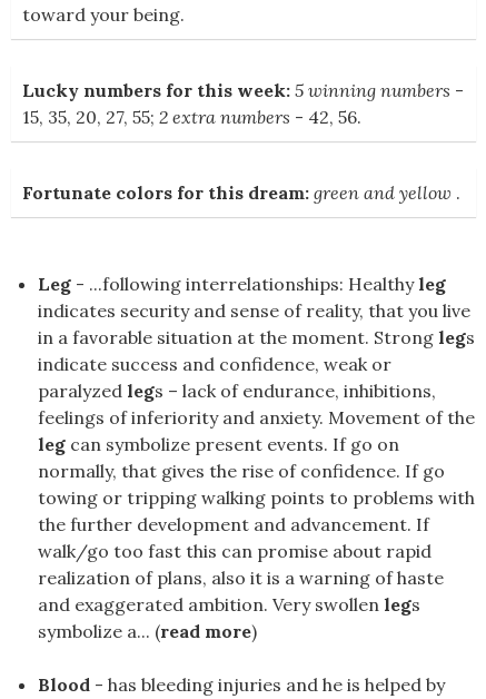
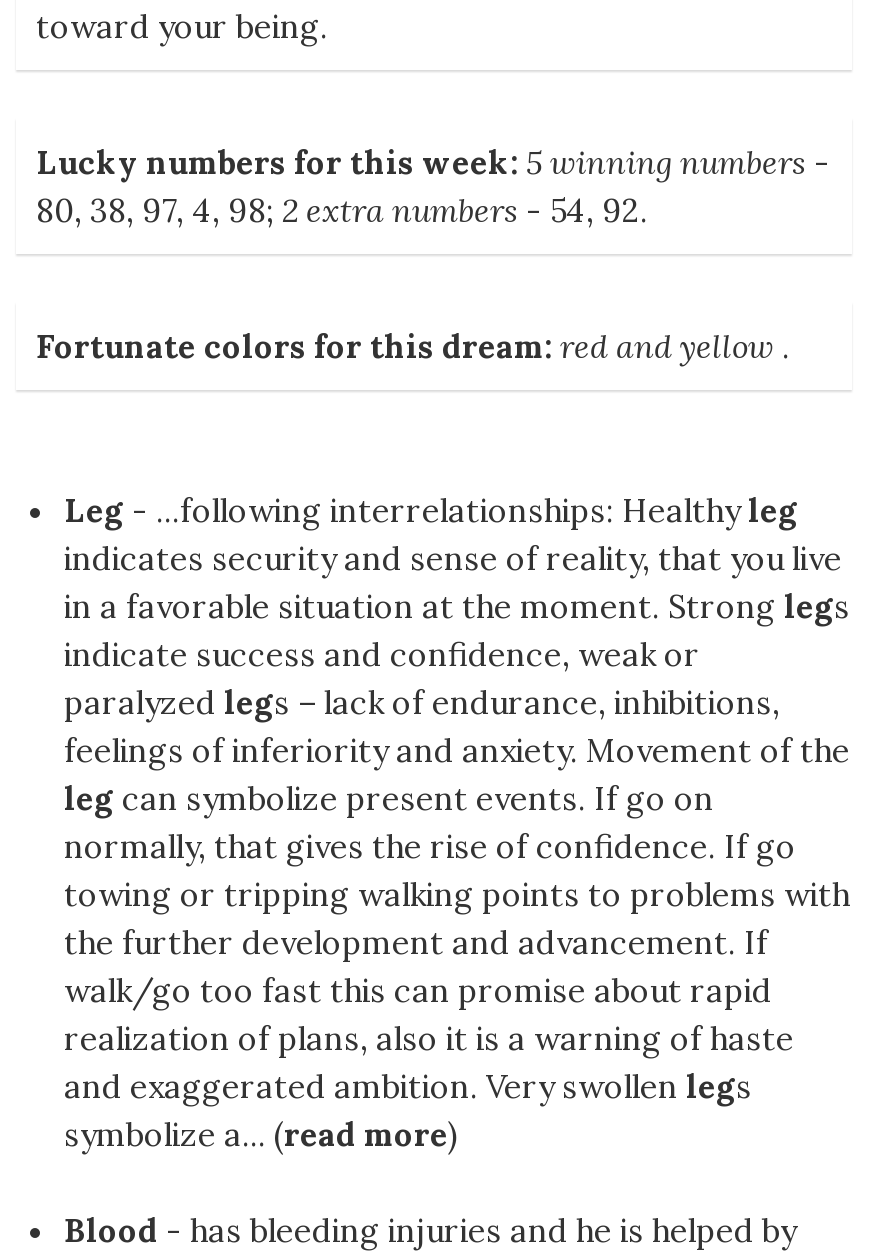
- 15, 35, 20, 27, 55; 2 extra numbers - 42, 56.
+ 80, 38, 97, 4, 98; 2 extra numbers - 54, 92.

- Fortunate colors for this dream: green and yellow.
+ Fortunate colors for this dream: red and yellow.
